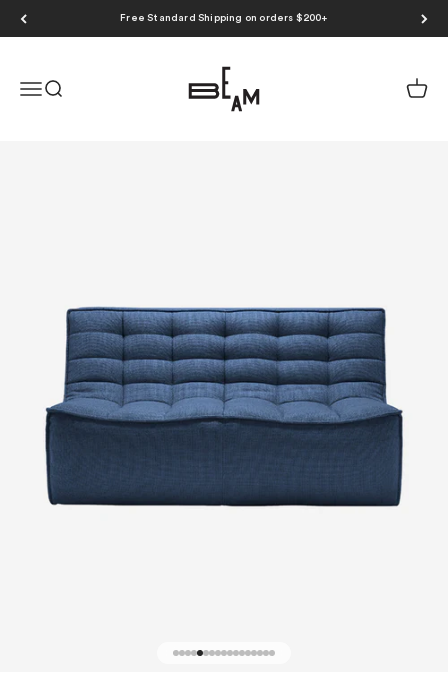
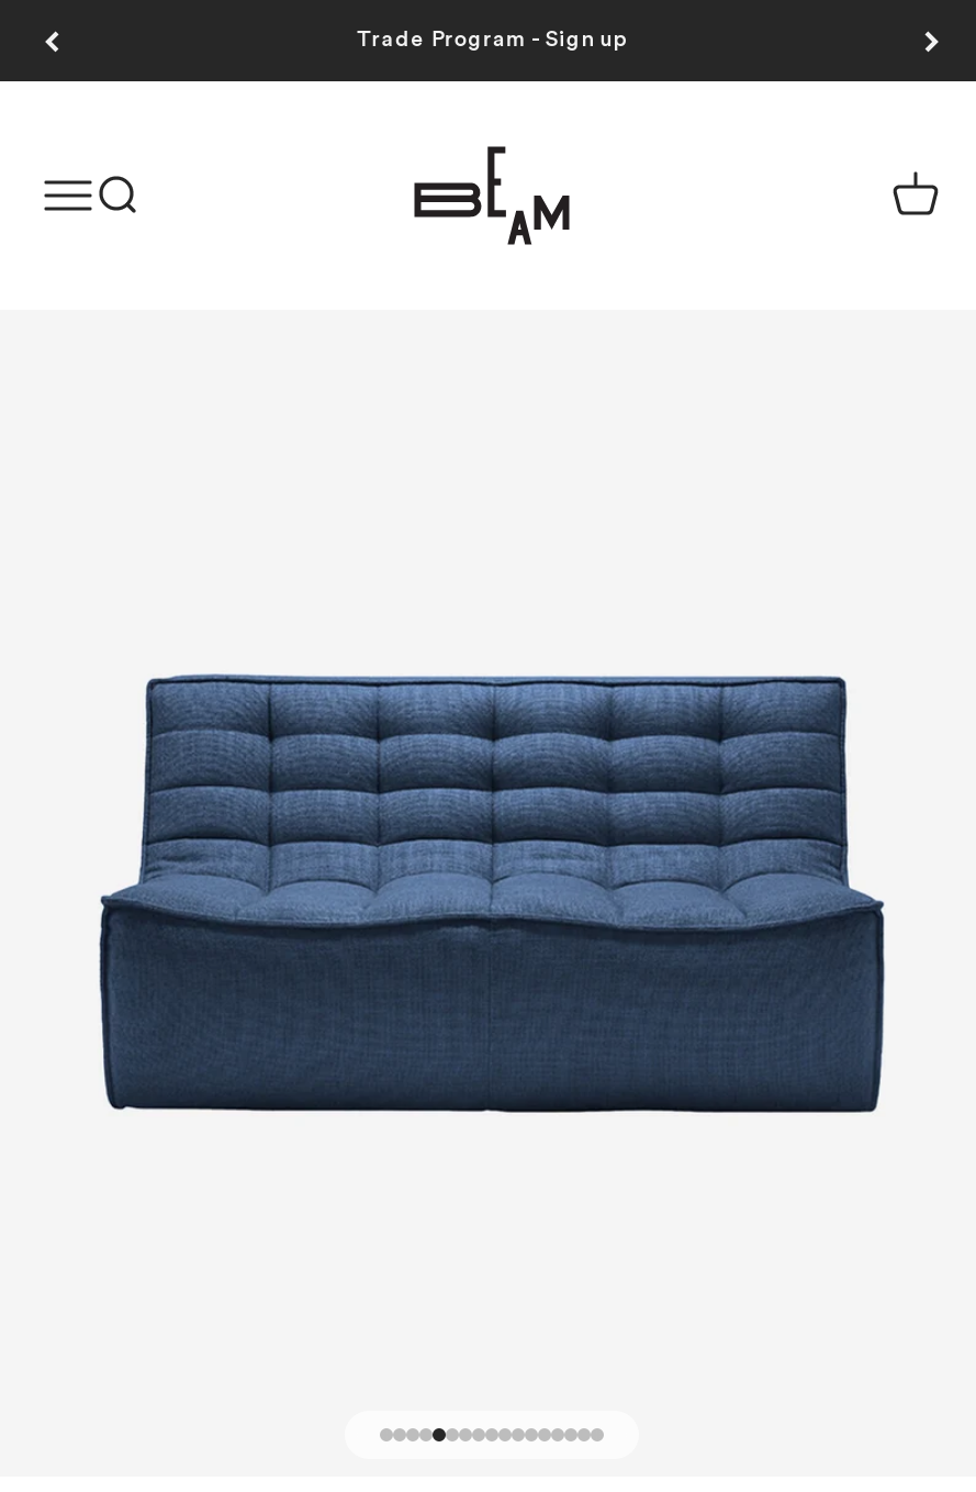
- Free Standard Shipping on orders $200+
+ Trade Program - Sign up
